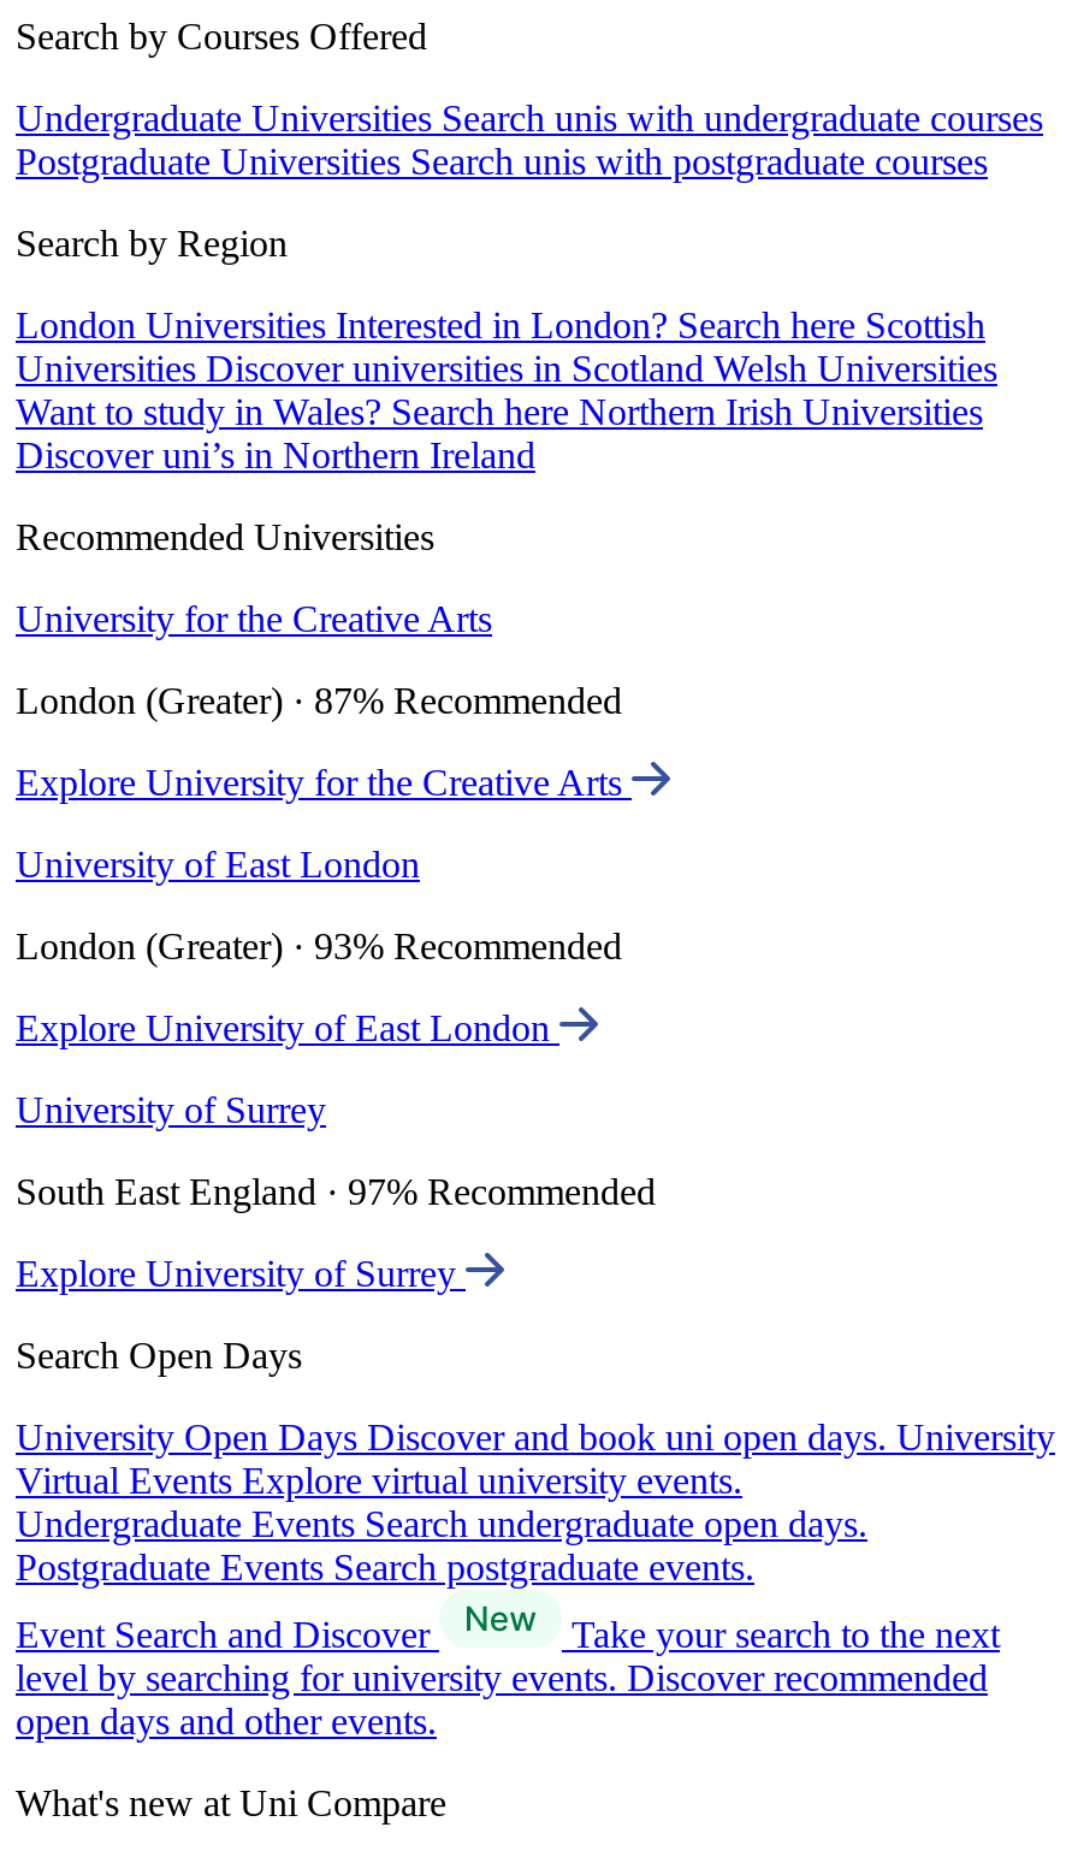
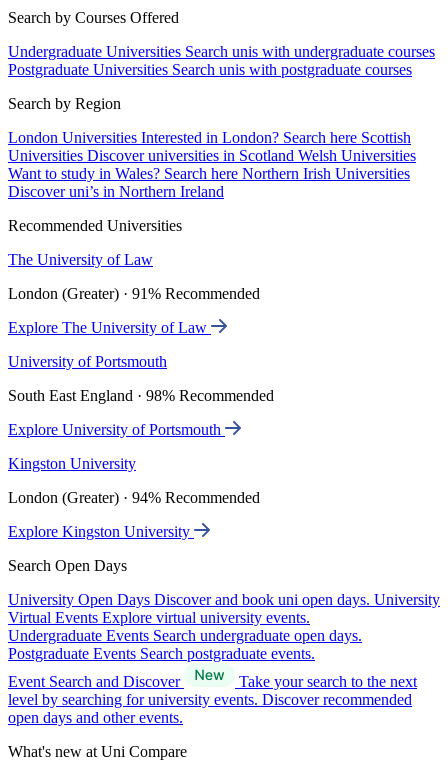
- University for the Creative Arts
+ The University of Law

- London (Greater) · 87% Recommended
+ London (Greater) · 91% Recommended

- Explore University for the Creative Arts
+ Explore The University of Law

- University of East London
+ University of Portsmouth

- London (Greater) · 93% Recommended
+ South East England · 98% Recommended

- Explore University of East London
+ Explore University of Portsmouth

- University of Surrey
+ Kingston University

- South East England · 97% Recommended
+ London (Greater) · 94% Recommended

- Explore University of Surrey
+ Explore Kingston University
